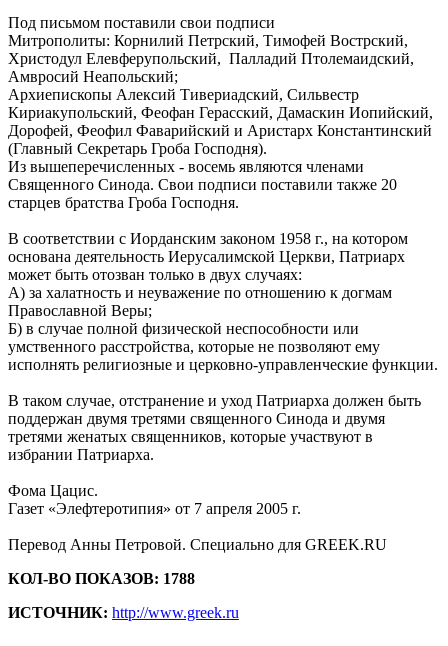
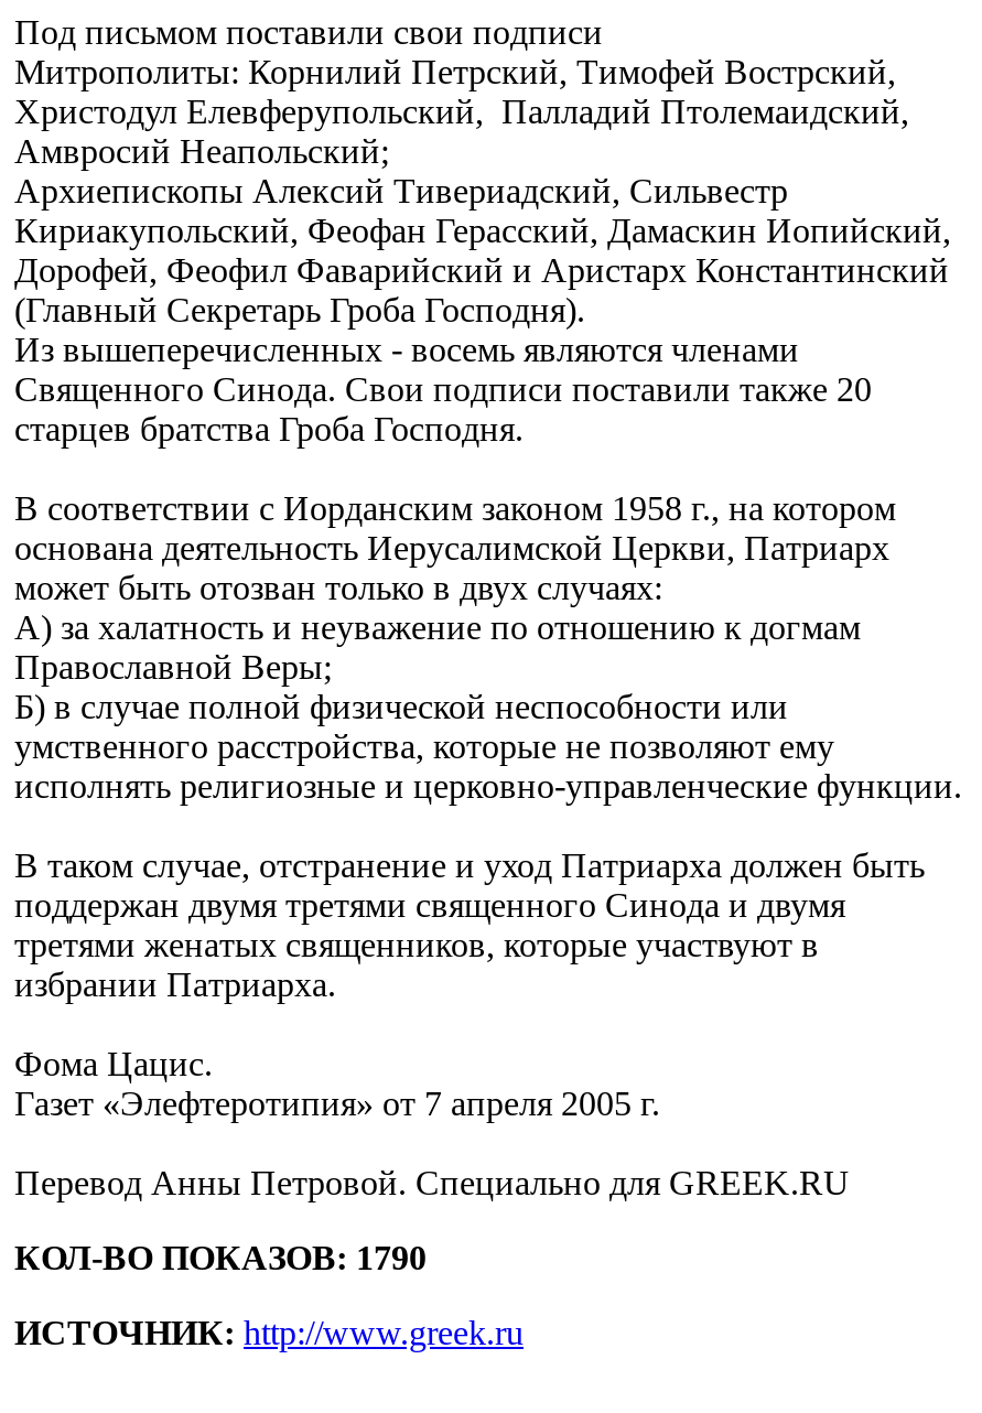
- КОЛ-ВО ПОКАЗОВ: 1788
+ КОЛ-ВО ПОКАЗОВ: 1790
